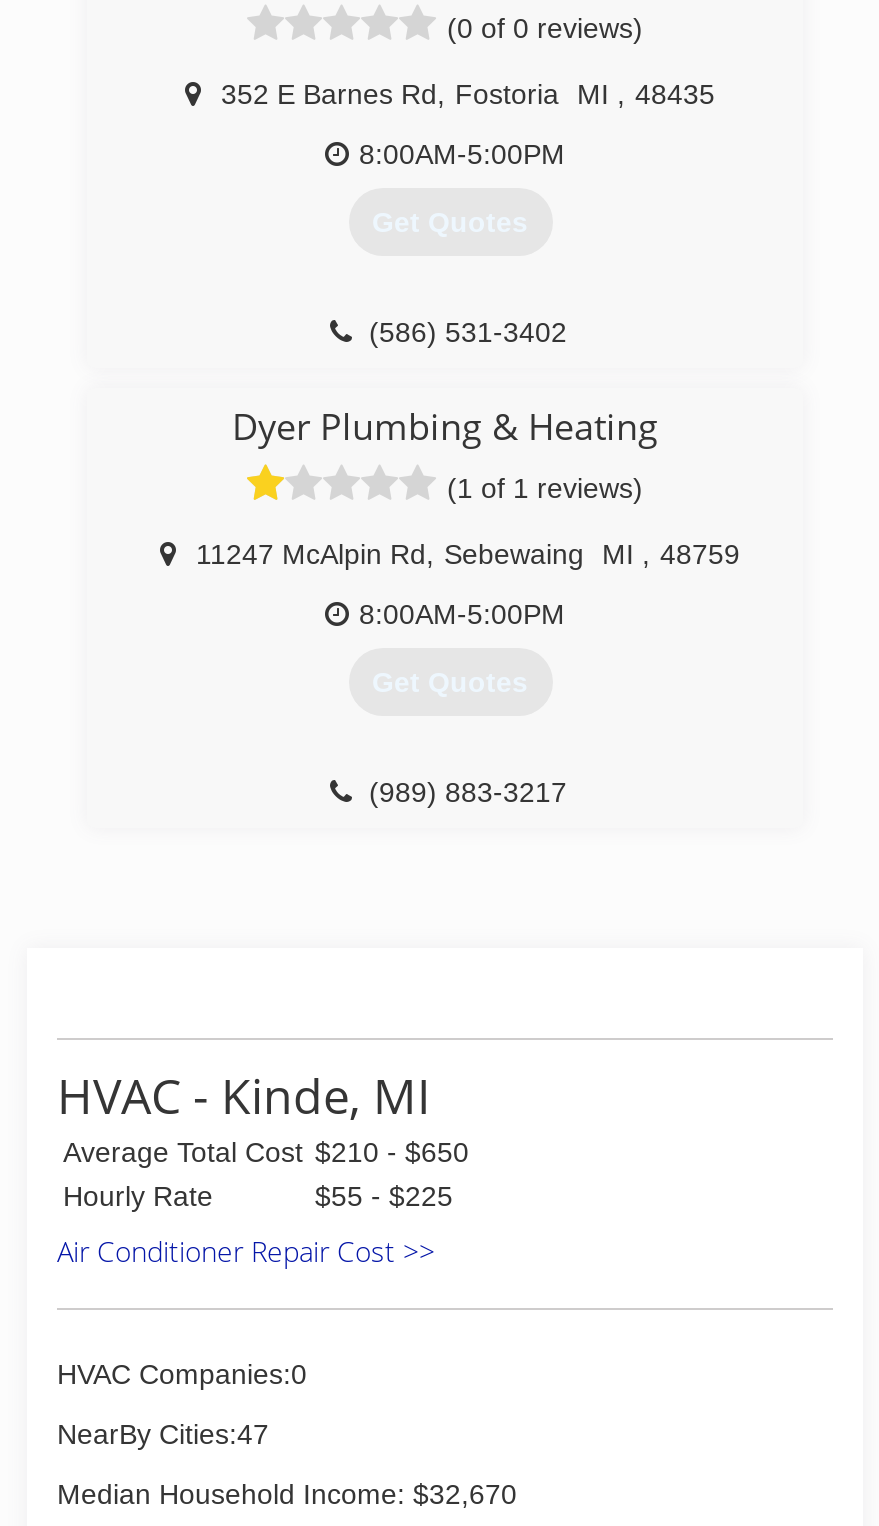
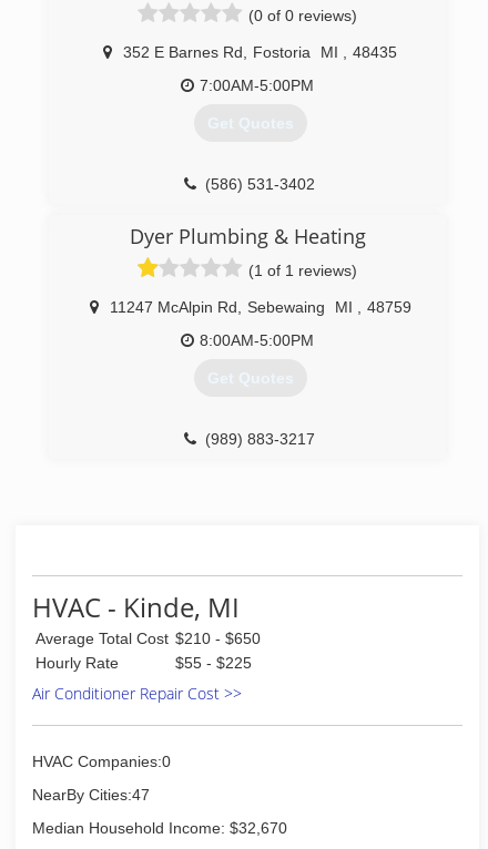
- 8:00AM-5:00PM
+ 7:00AM-5:00PM
